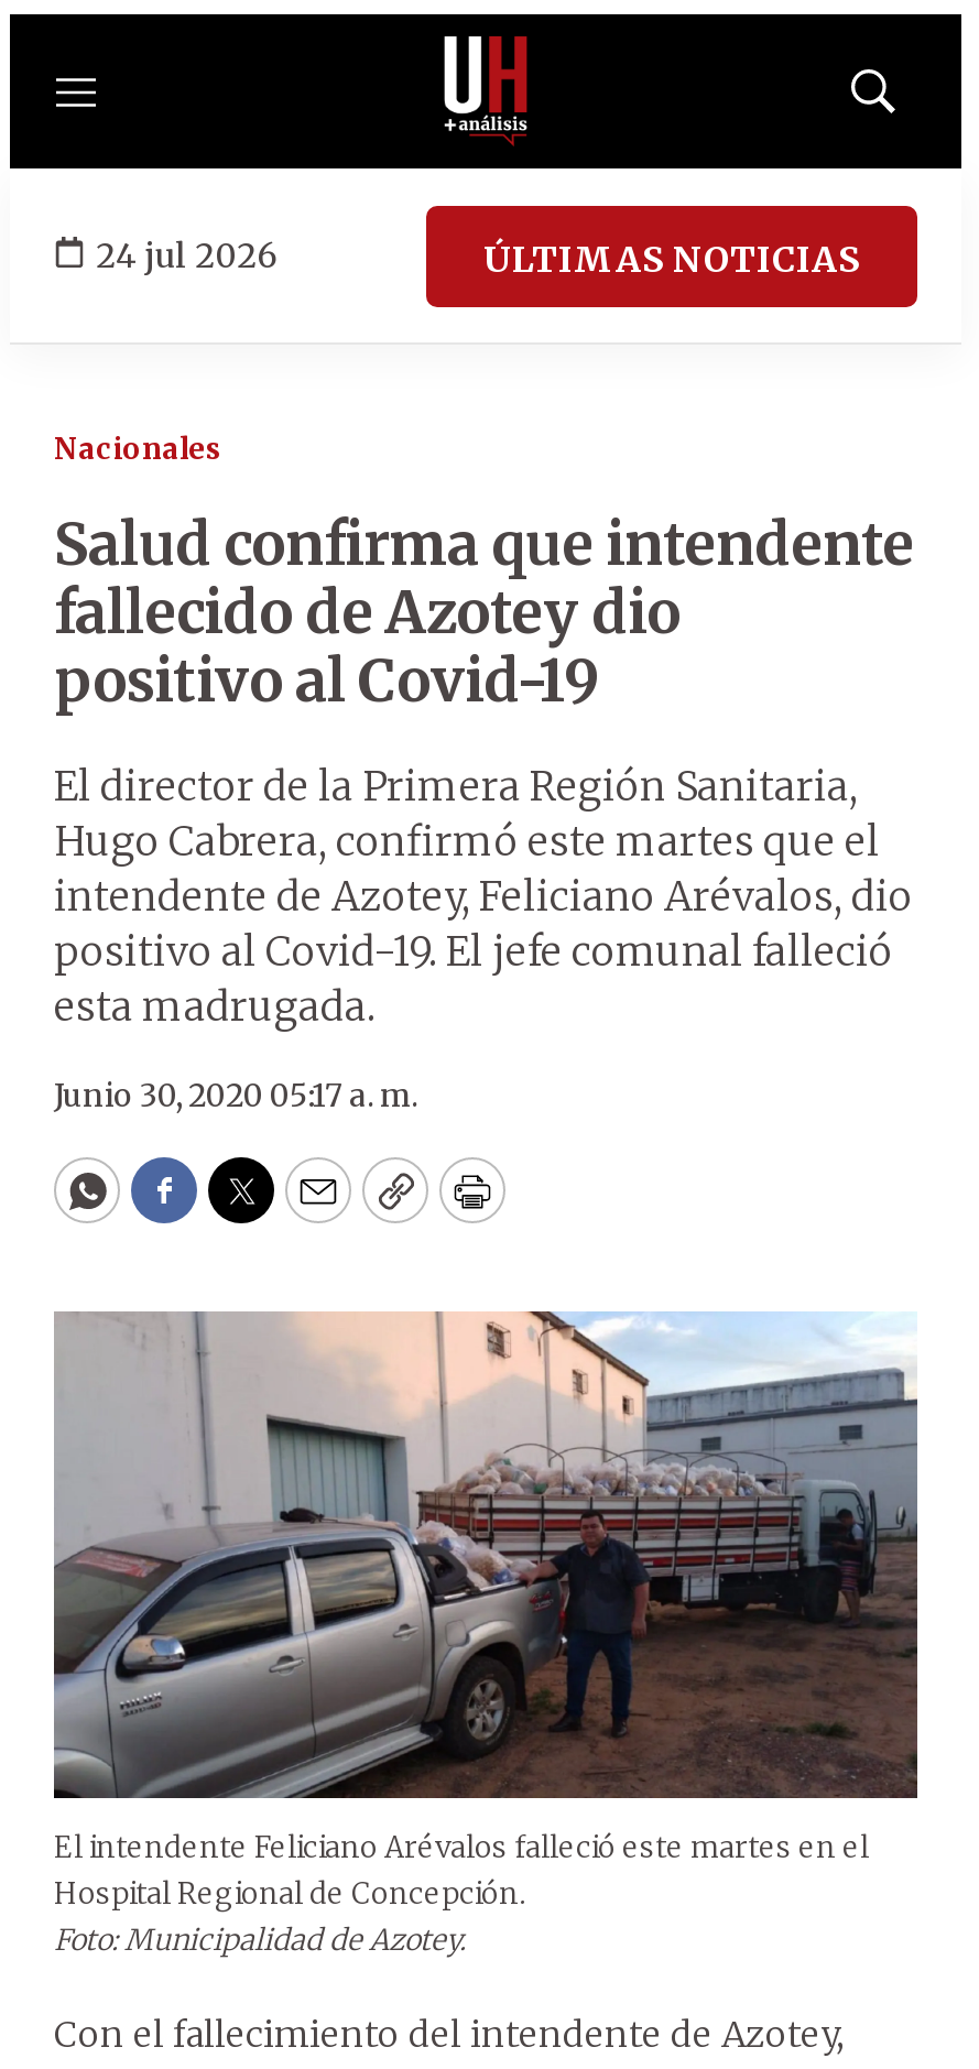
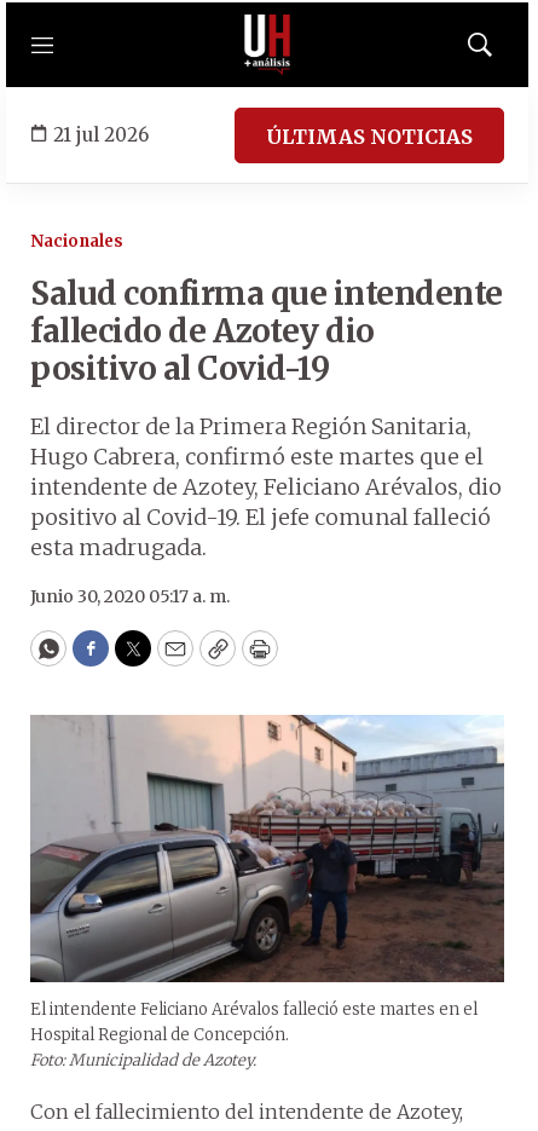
- 24 jul 2026
+ 21 jul 2026
